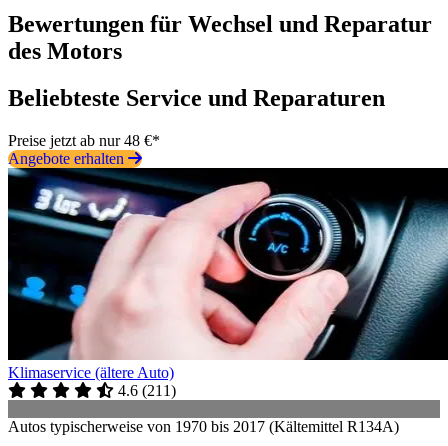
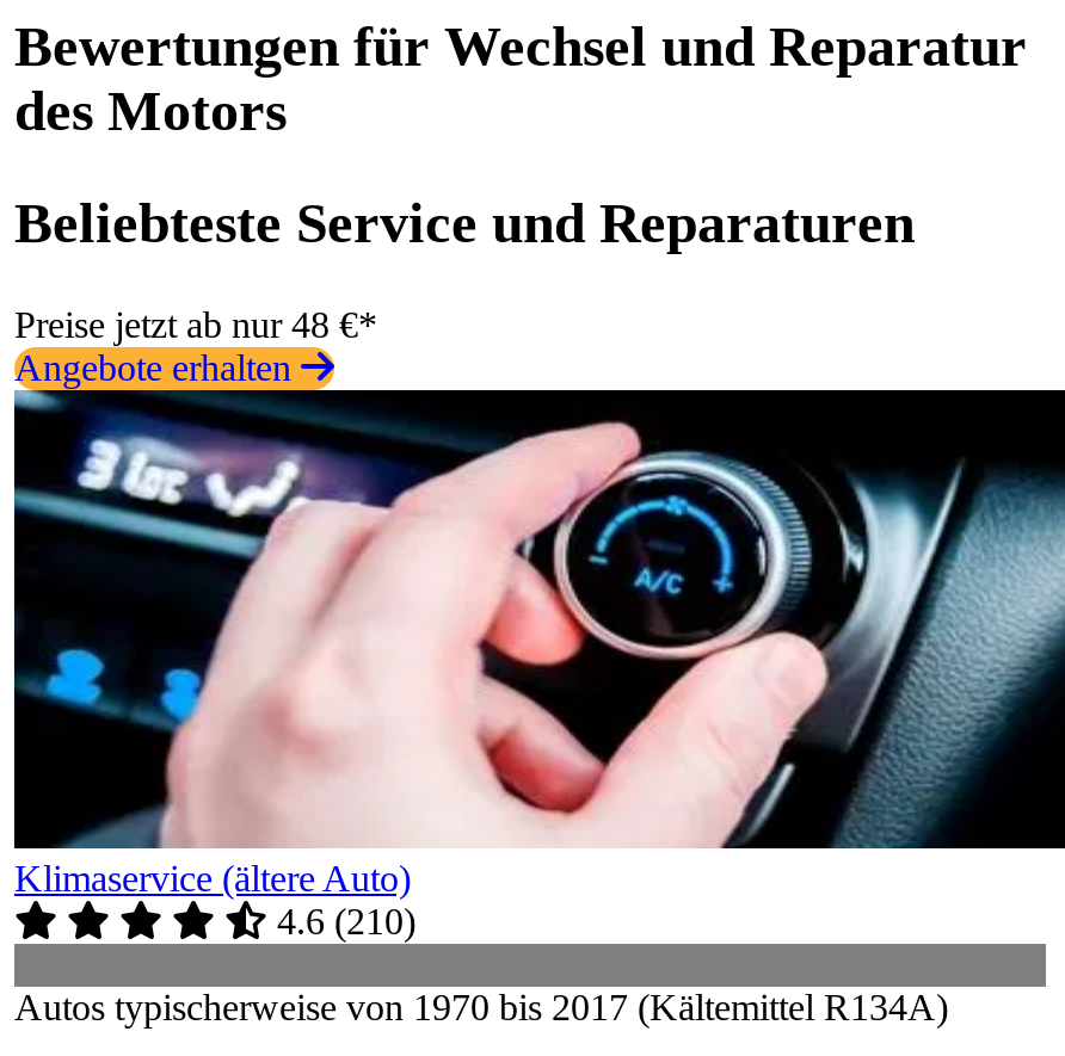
- 4.6 (211)
+ 4.6 (210)
